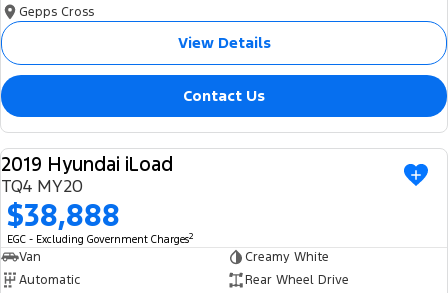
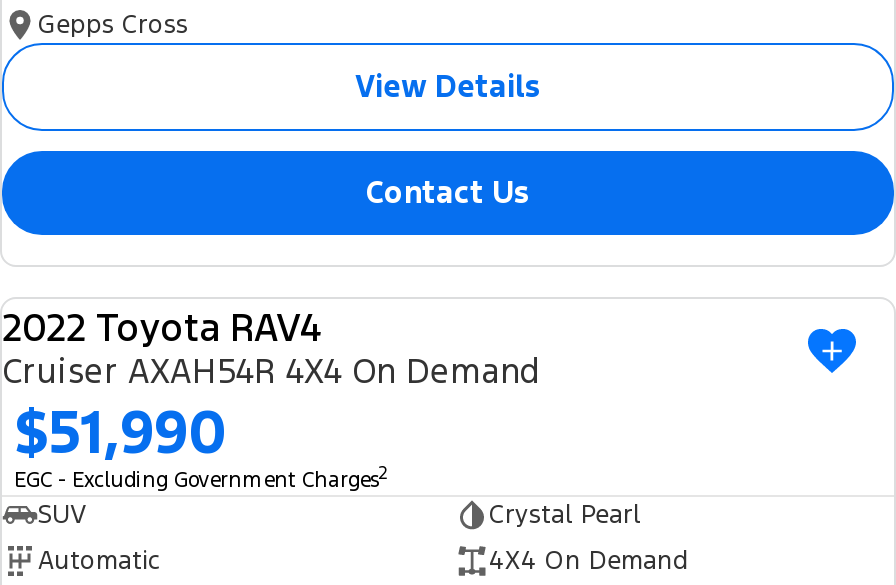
- 2019 Hyundai iLoad
- TQ4 MY20
- $38,888
+ 2022 Toyota RAV4
+ Cruiser AXAH54R 4X4 On Demand
+ $51,990

- Van
- Creamy White
+ SUV
+ Crystal Pearl

- Rear Wheel Drive
+ 4X4 On Demand
